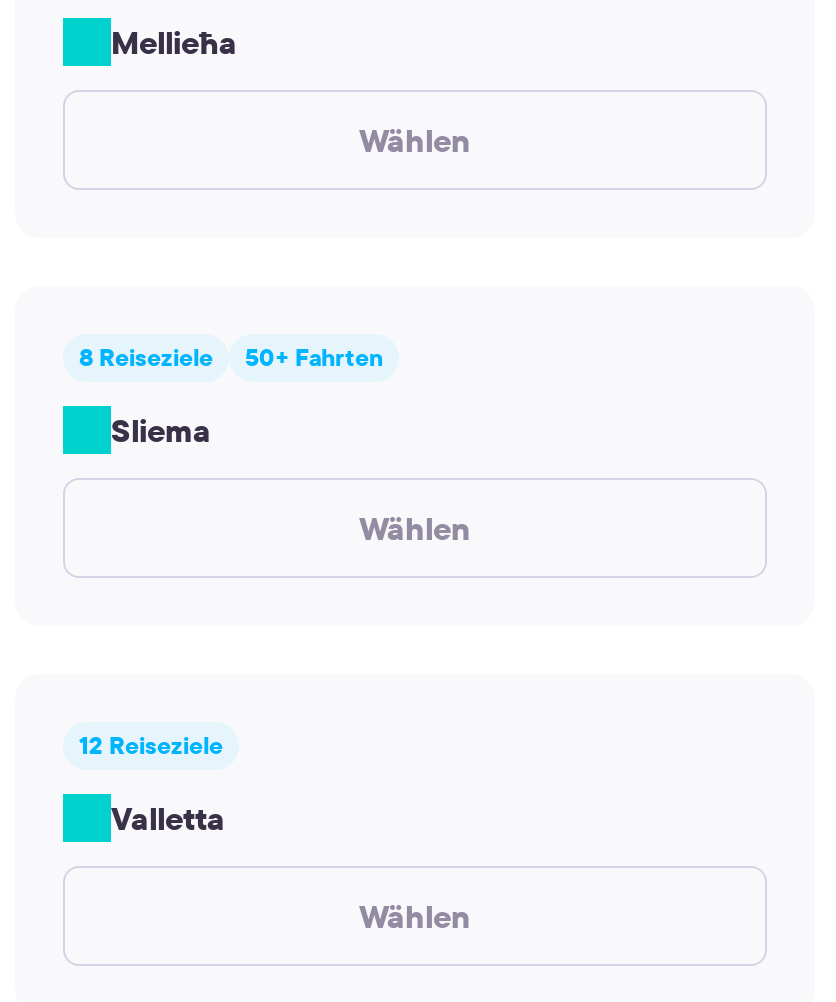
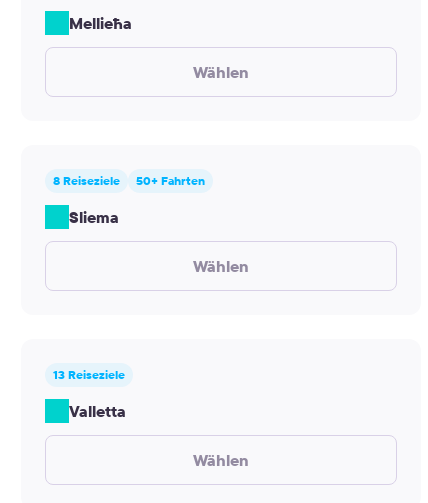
- 12 Reiseziele
+ 13 Reiseziele
